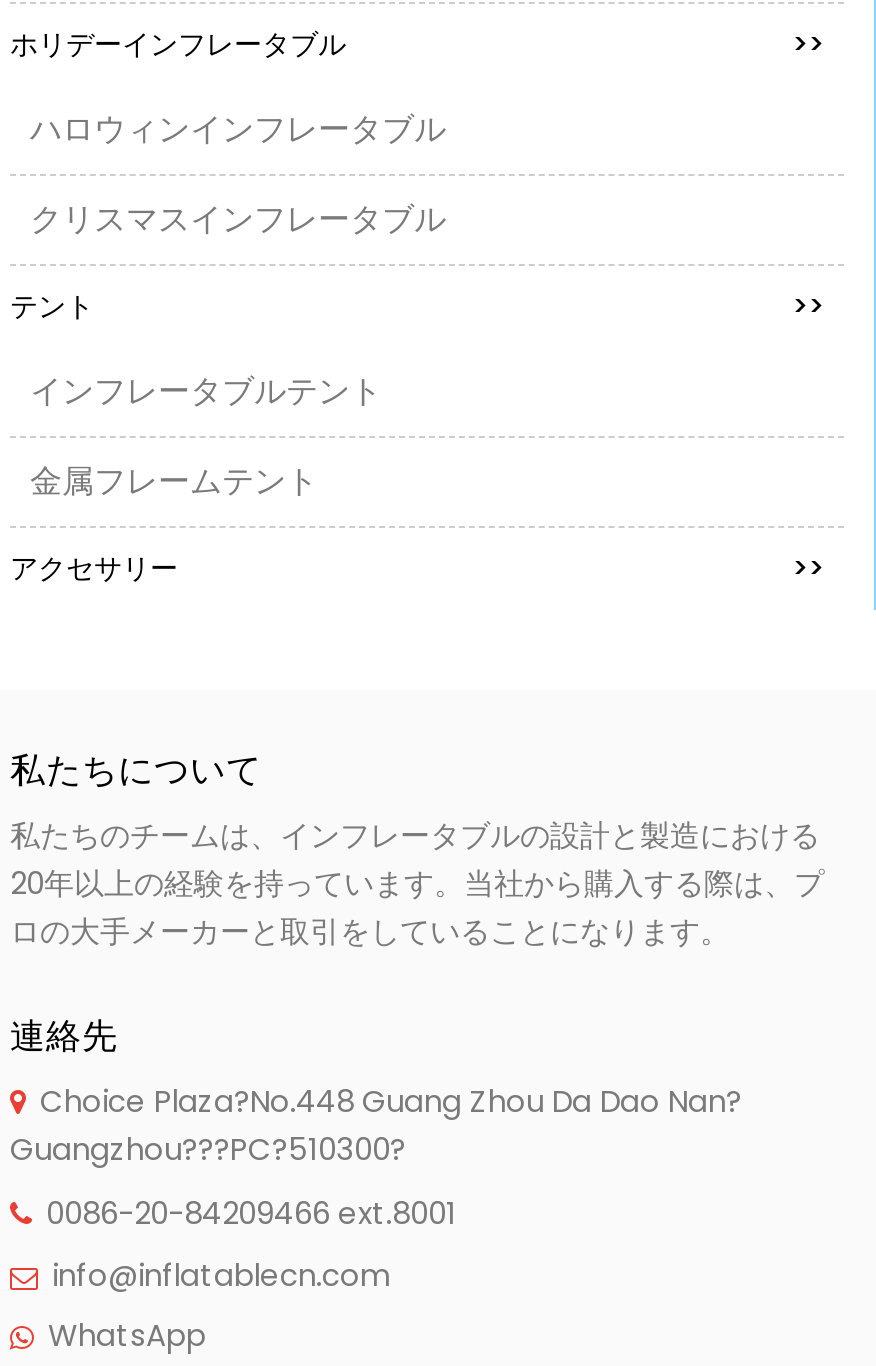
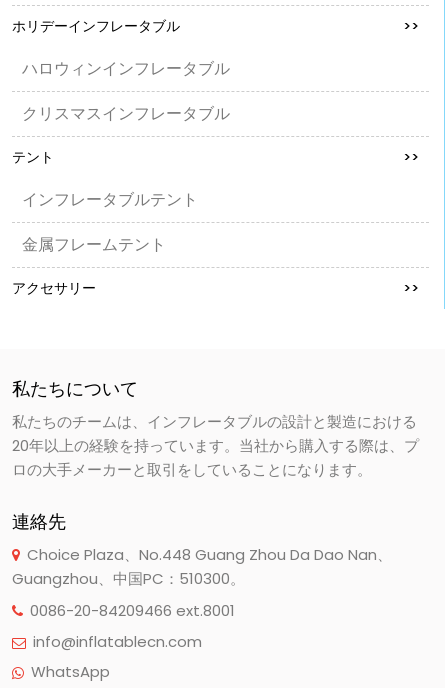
- Choice Plaza?No.448 Guang Zhou Da Dao Nan?
- Guangzhou???PC?510300?
+ Choice Plaza、No.448 Guang Zhou Da Dao Nan、
+ Guangzhou、中国PC：510300。
